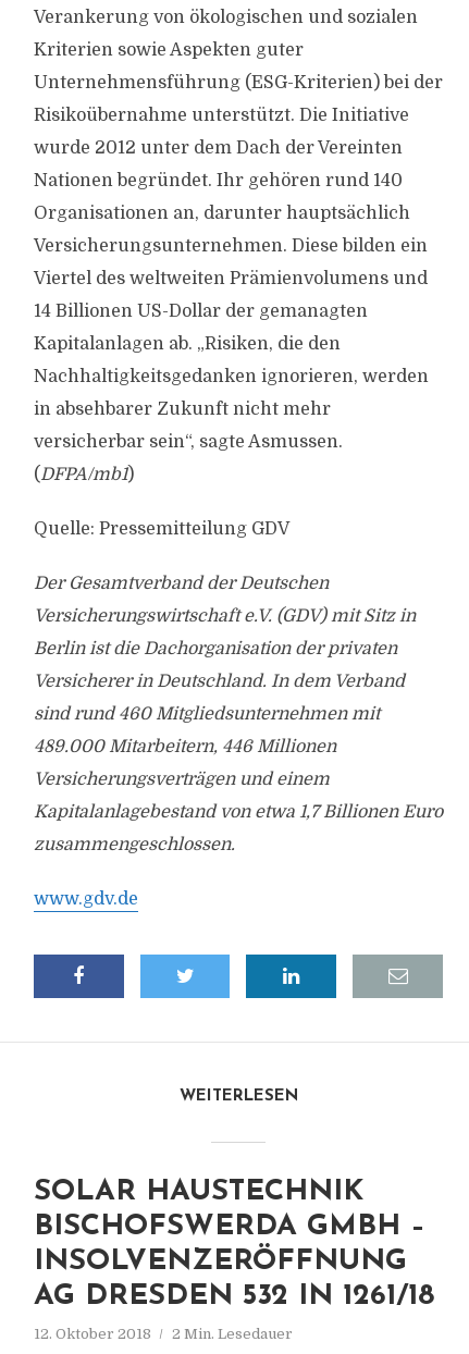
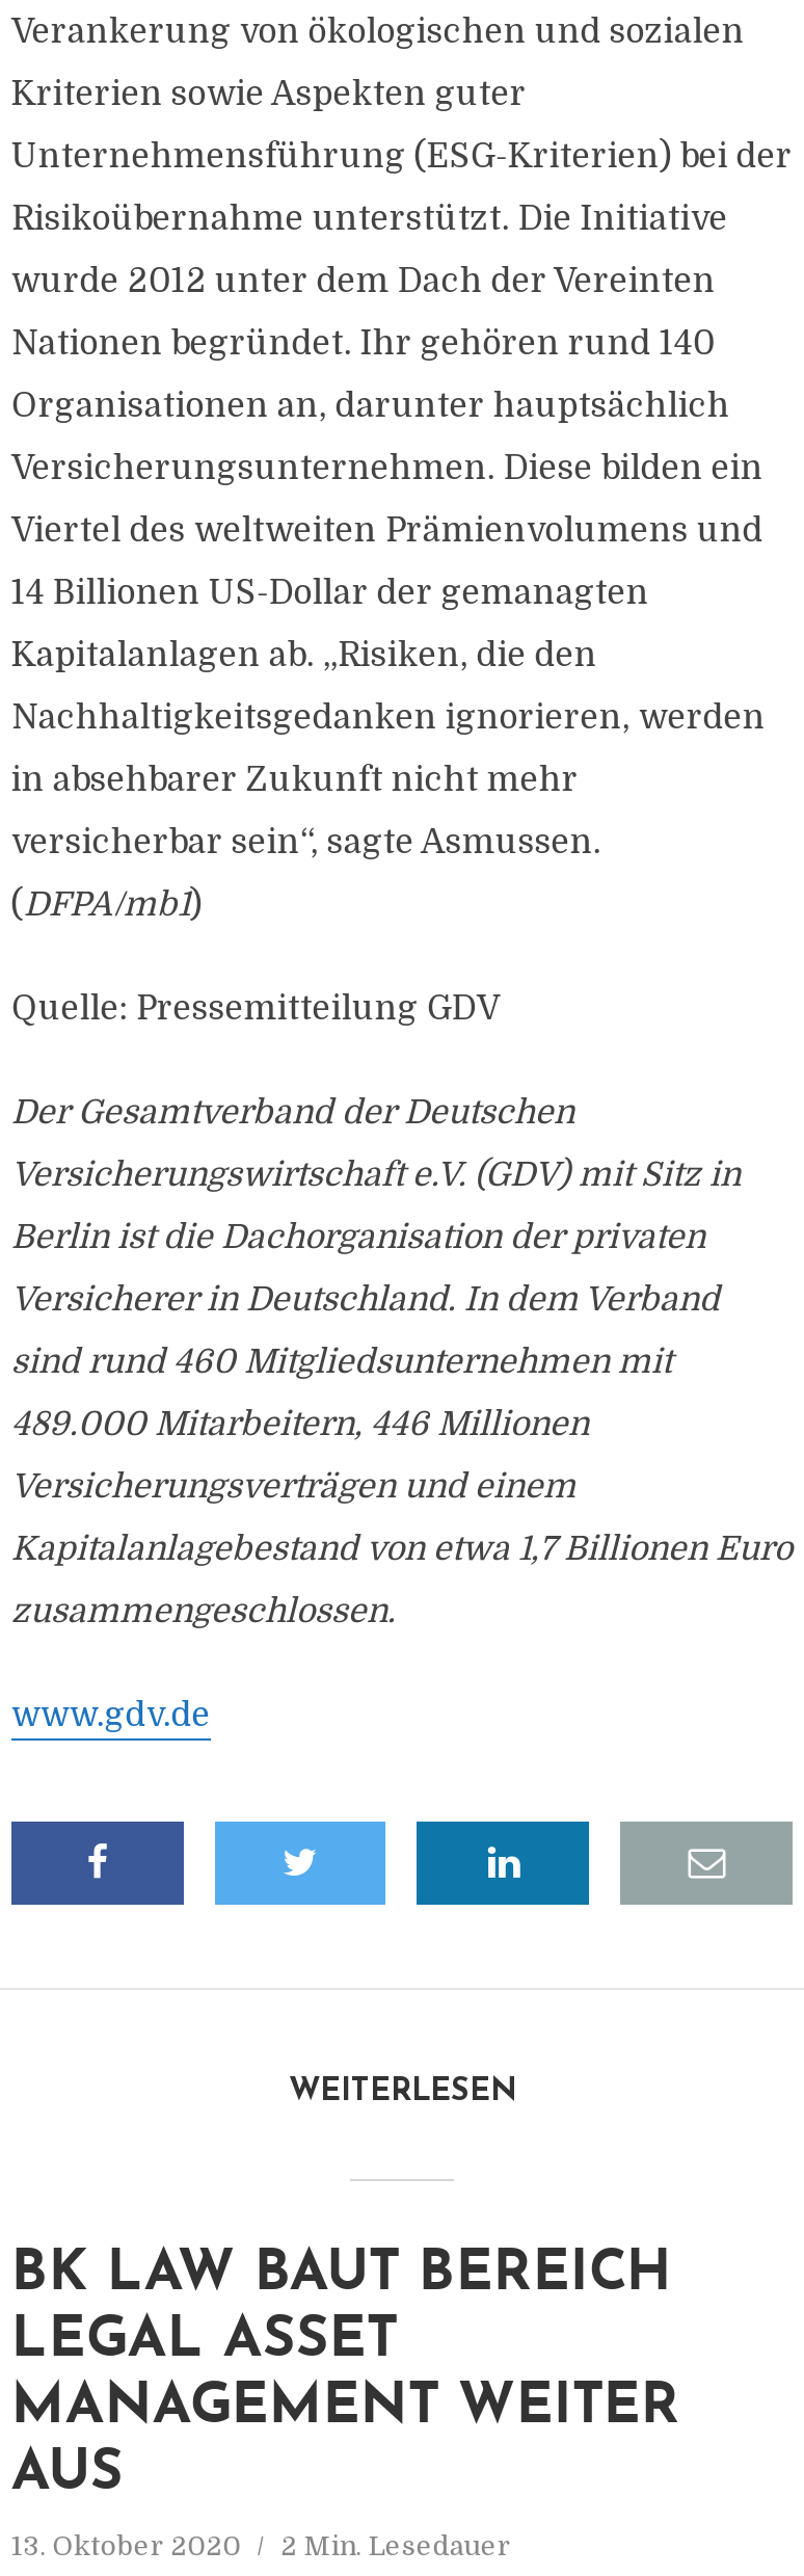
- SOLAR HAUSTECHNIK
- BISCHOFSWERDA GMBH –
- INSOLVENZERÖFFNUNG
- AG DRESDEN 532 IN 1261/18
+ BK LAW BAUT BEREICH
+ LEGAL ASSET
+ MANAGEMENT WEITER
+ AUS

- 12. Oktober 2018 2 Min. Lesedauer
+ 13. Oktober 2020 2 Min. Lesedauer
